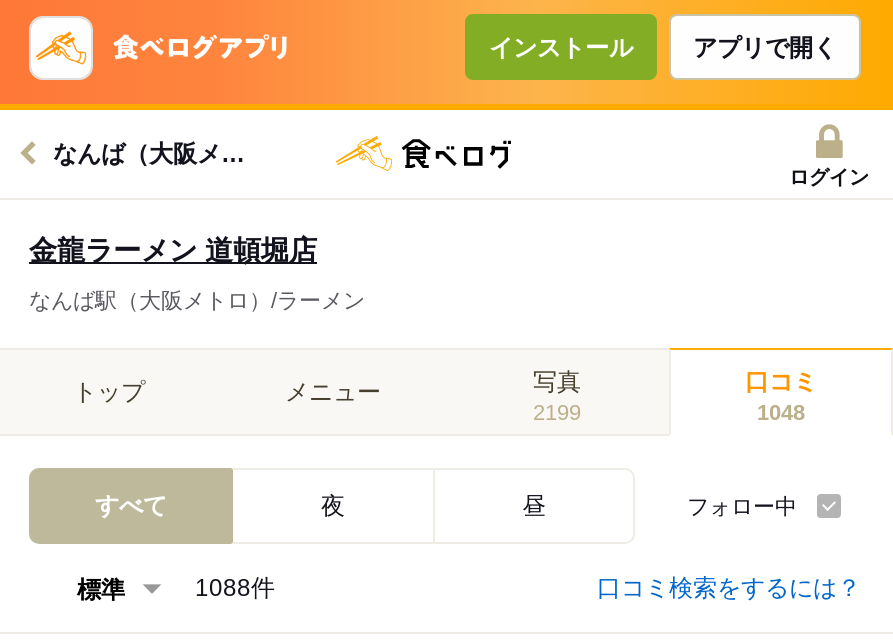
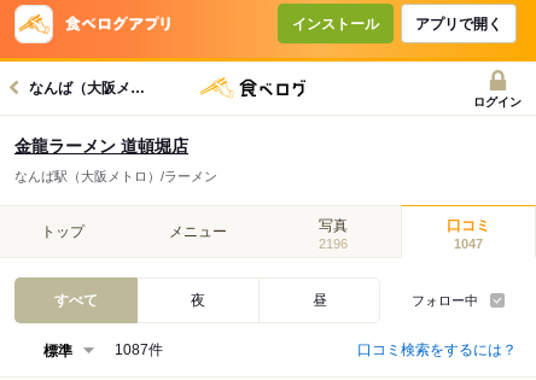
- 2199
+ 2196

- 1048
+ 1047

- 1088件
+ 1087件
